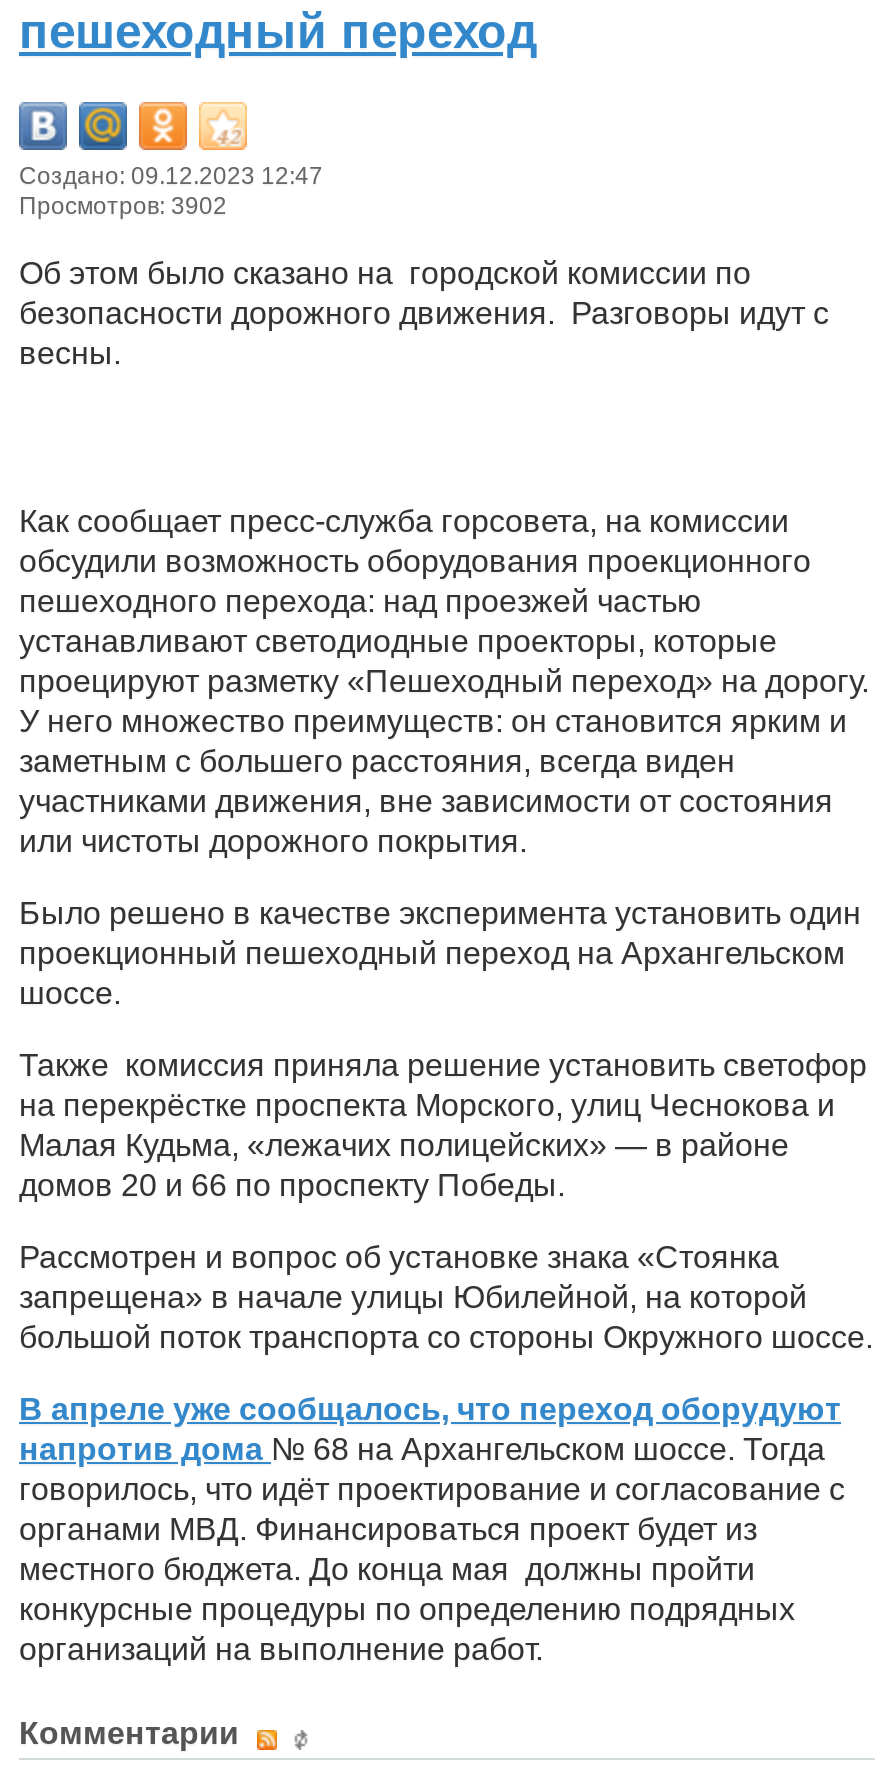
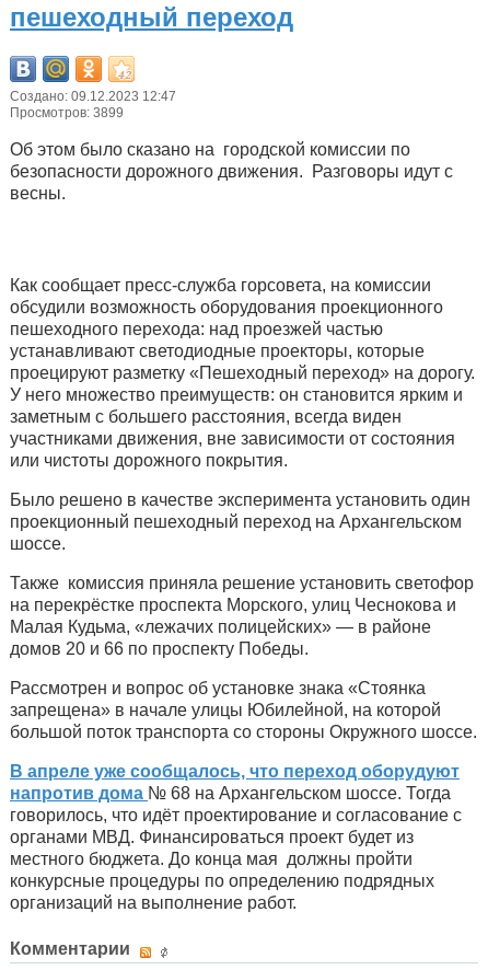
- Просмотров: 3902
+ Просмотров: 3899
